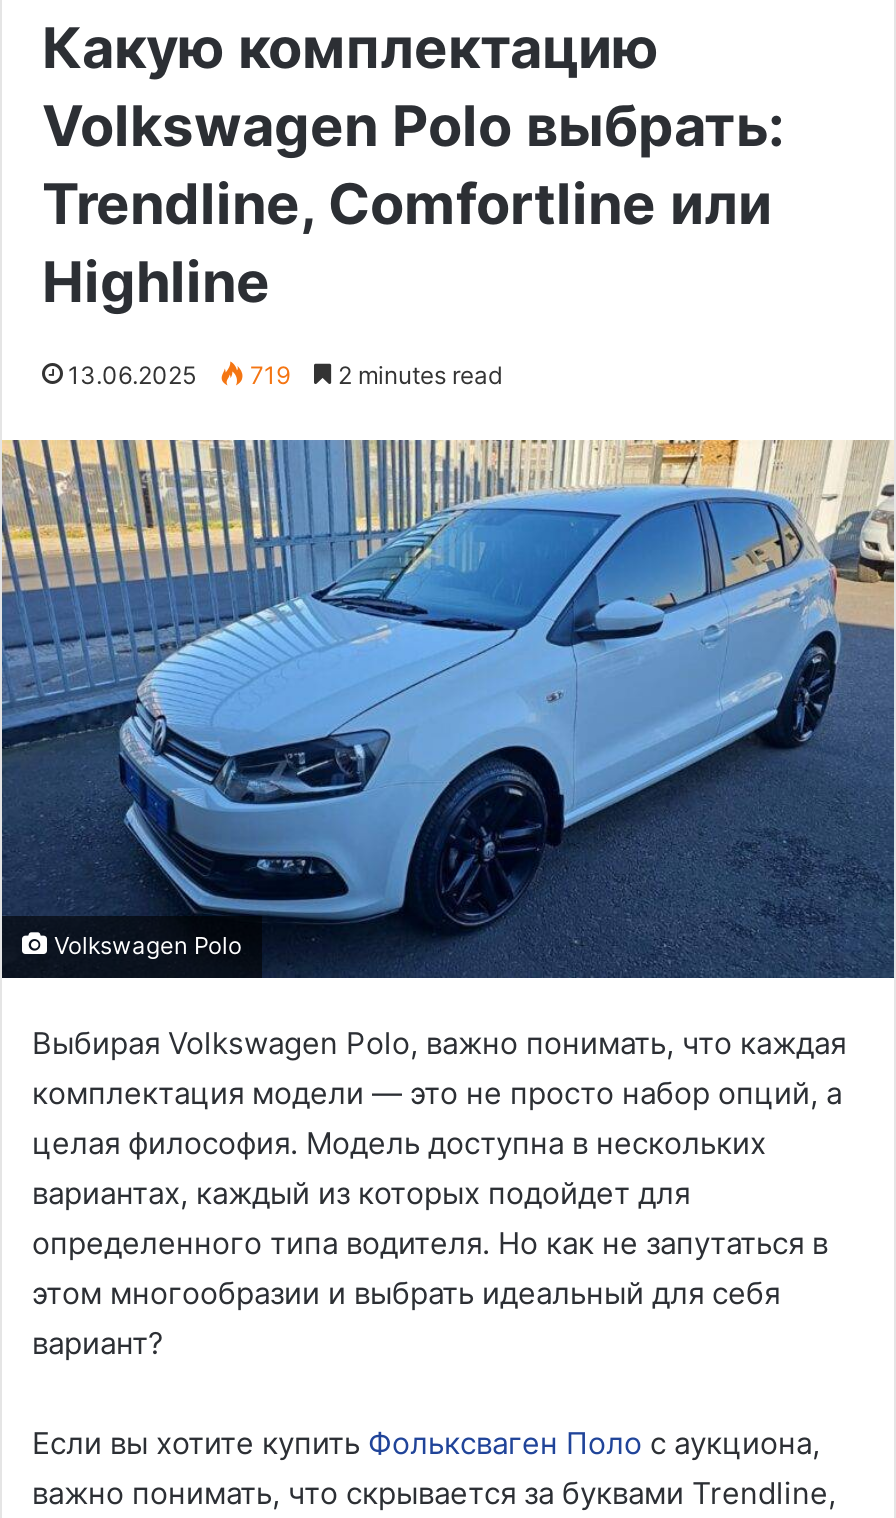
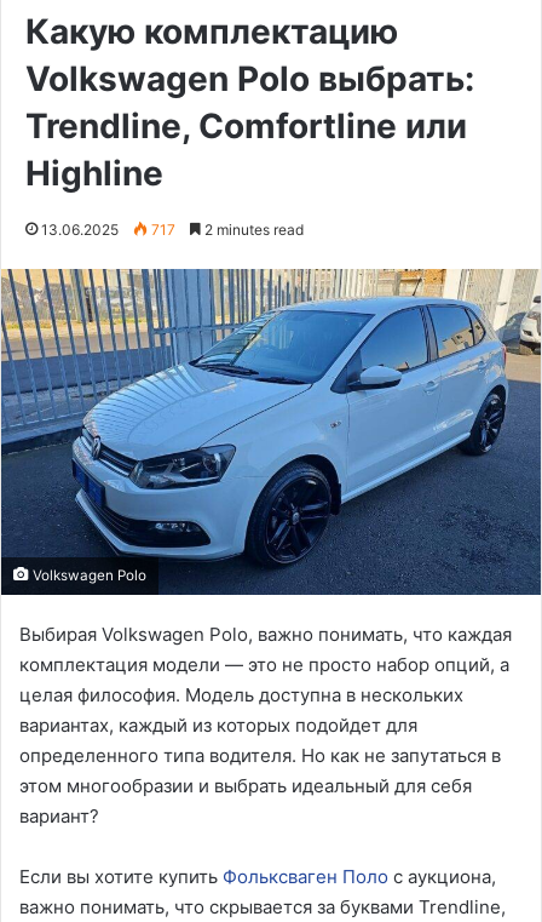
- 13.06.2025 719 2 minutes read
+ 13.06.2025 717 2 minutes read
